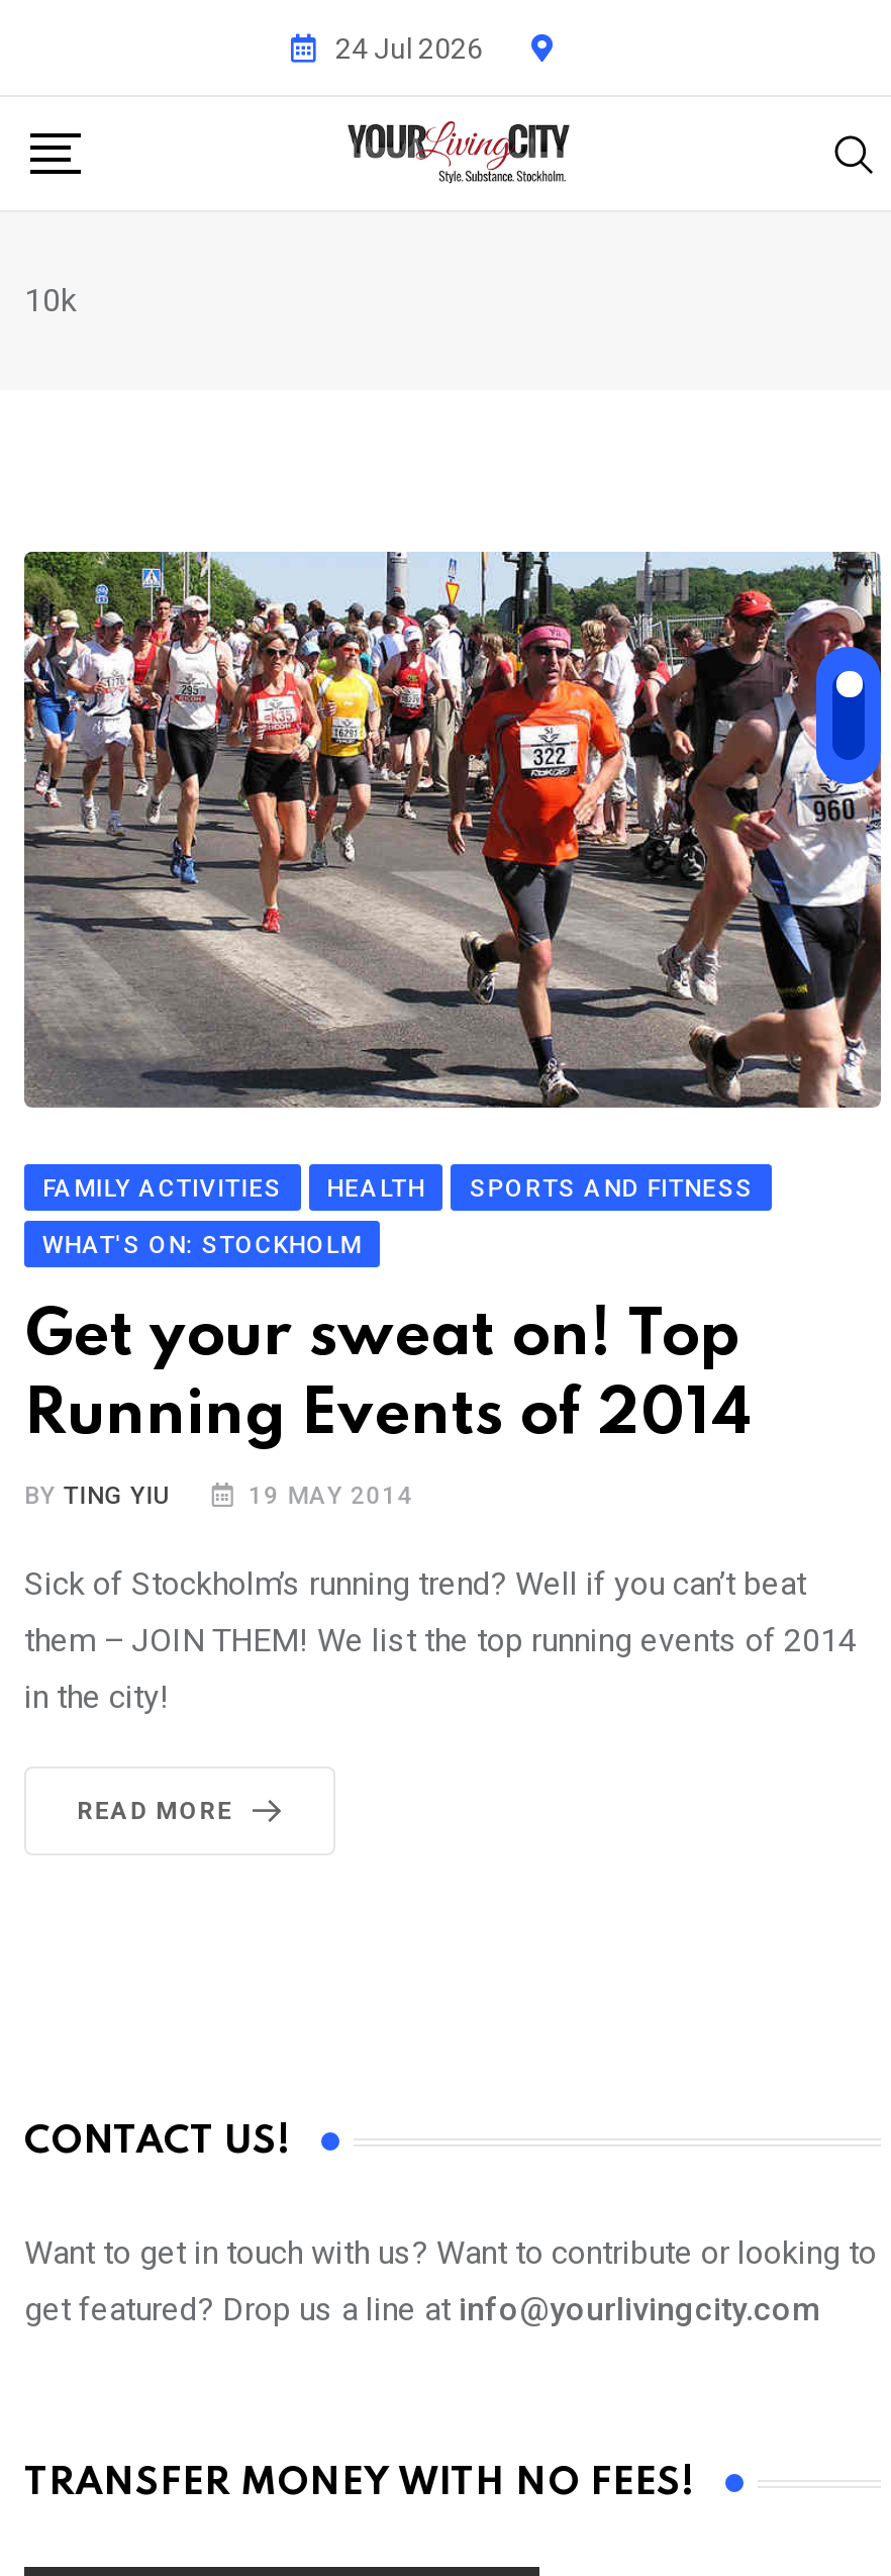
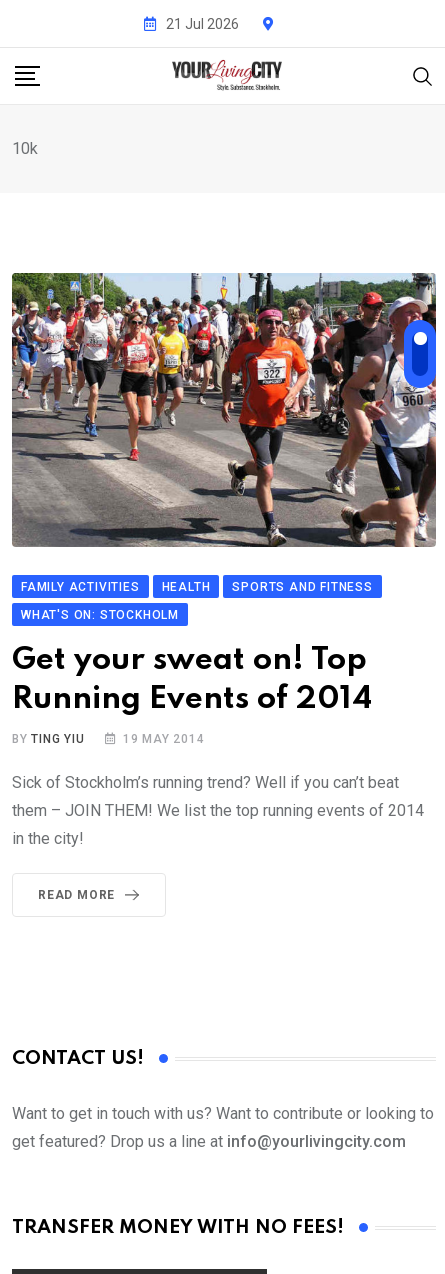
- 24 Jul 2026
+ 21 Jul 2026
